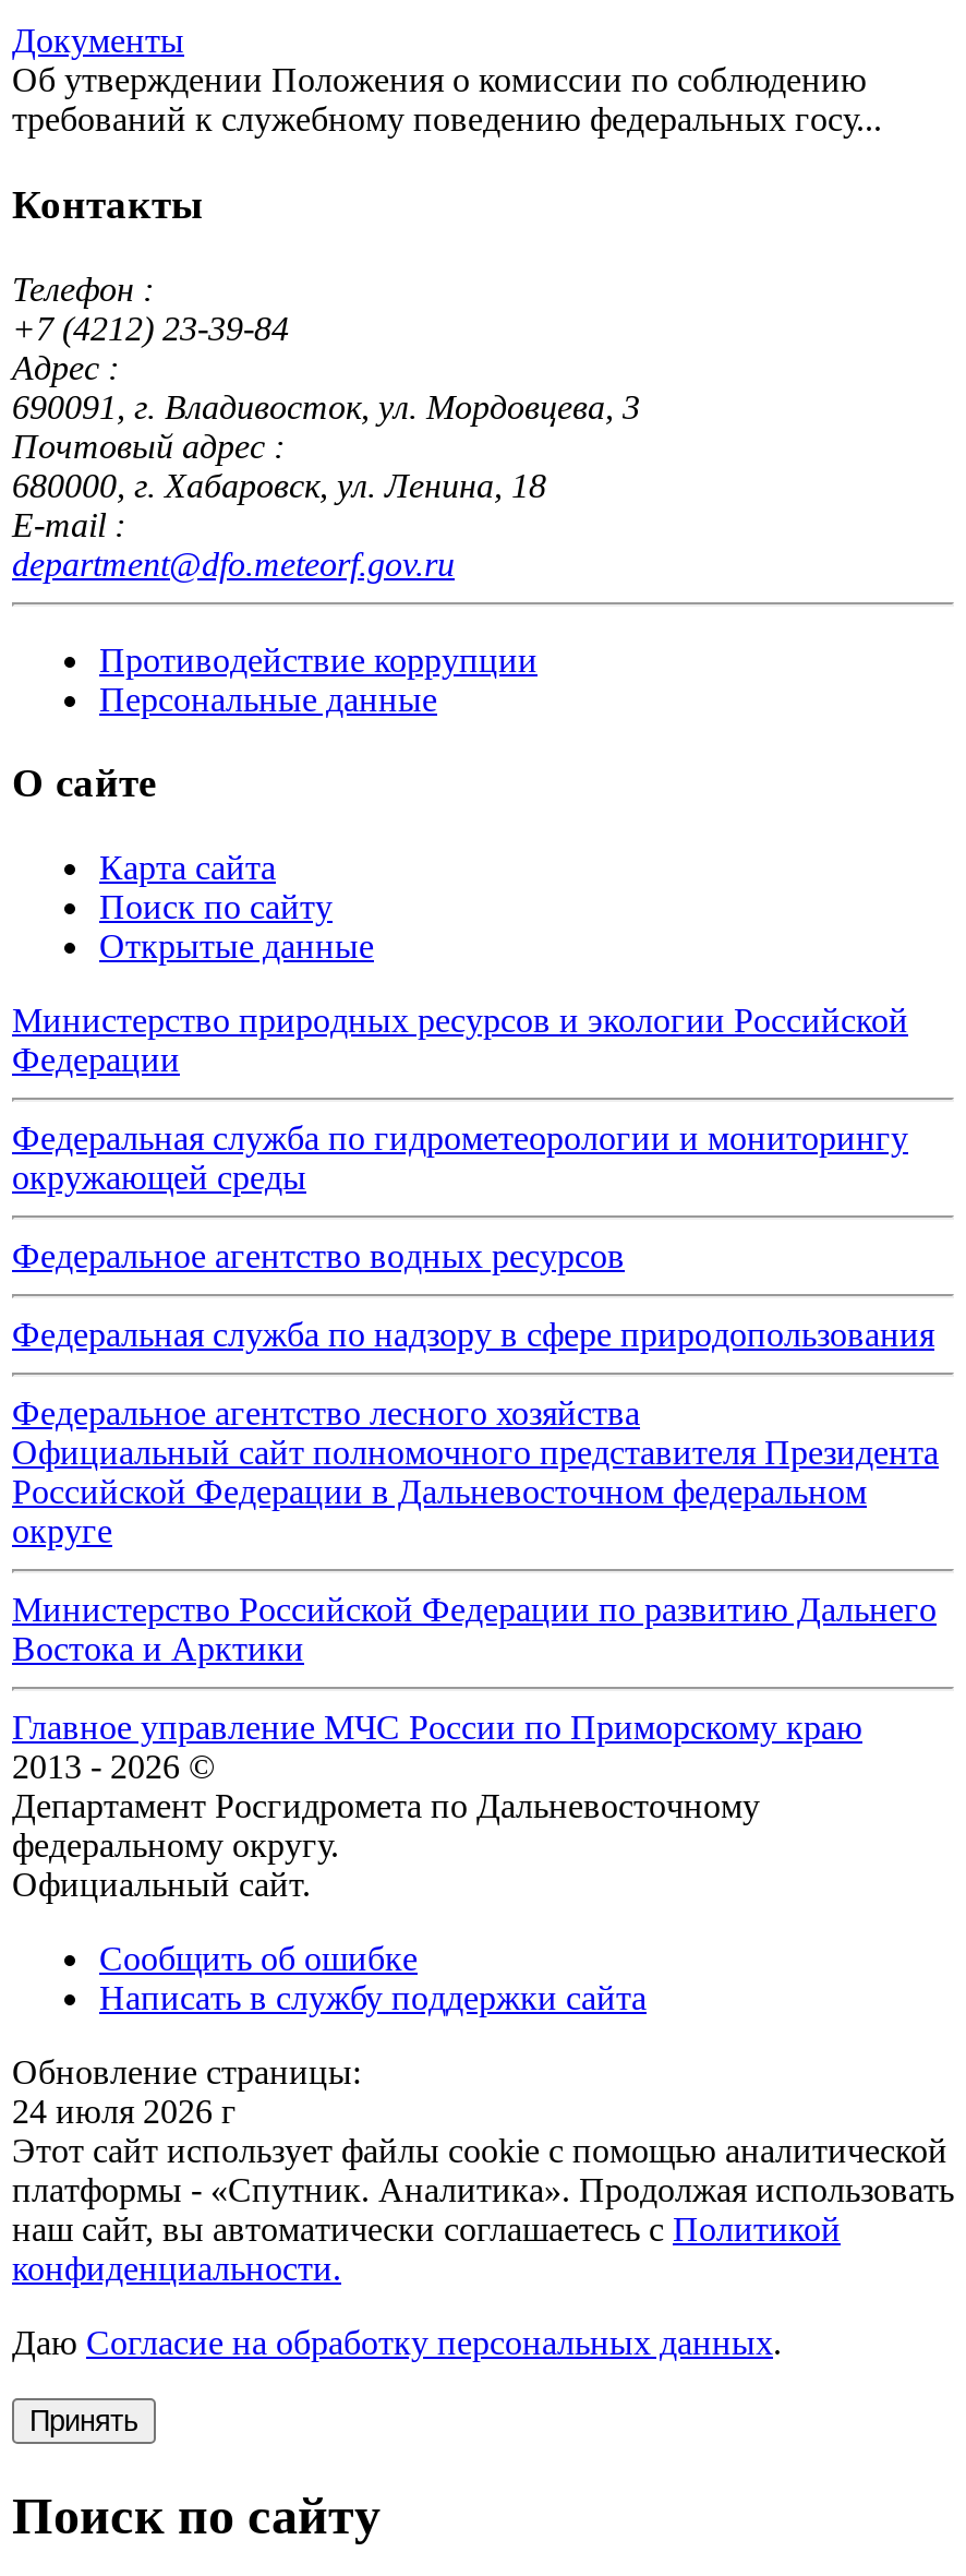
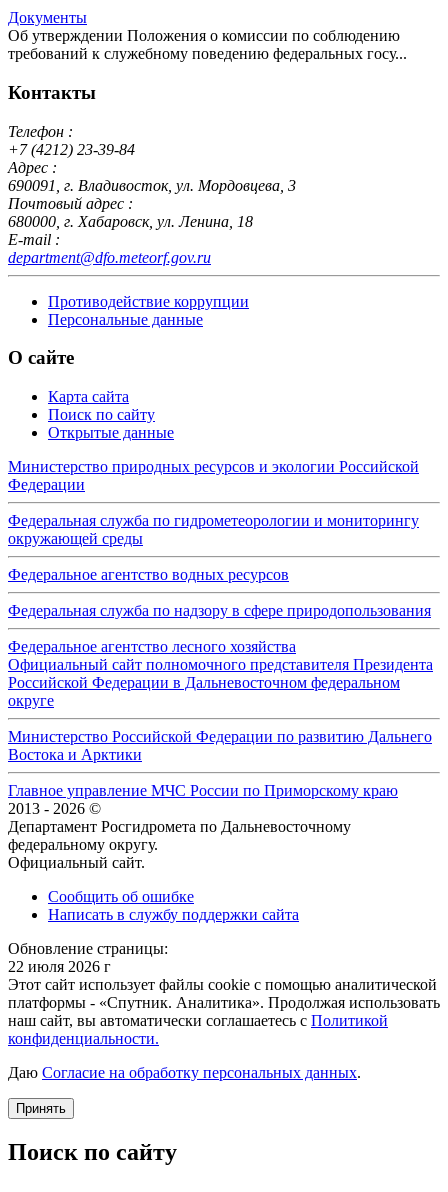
- 24 июля 2026 г
+ 22 июля 2026 г
